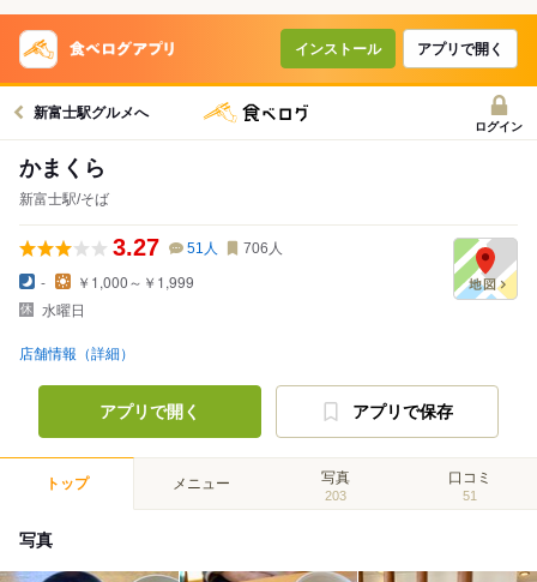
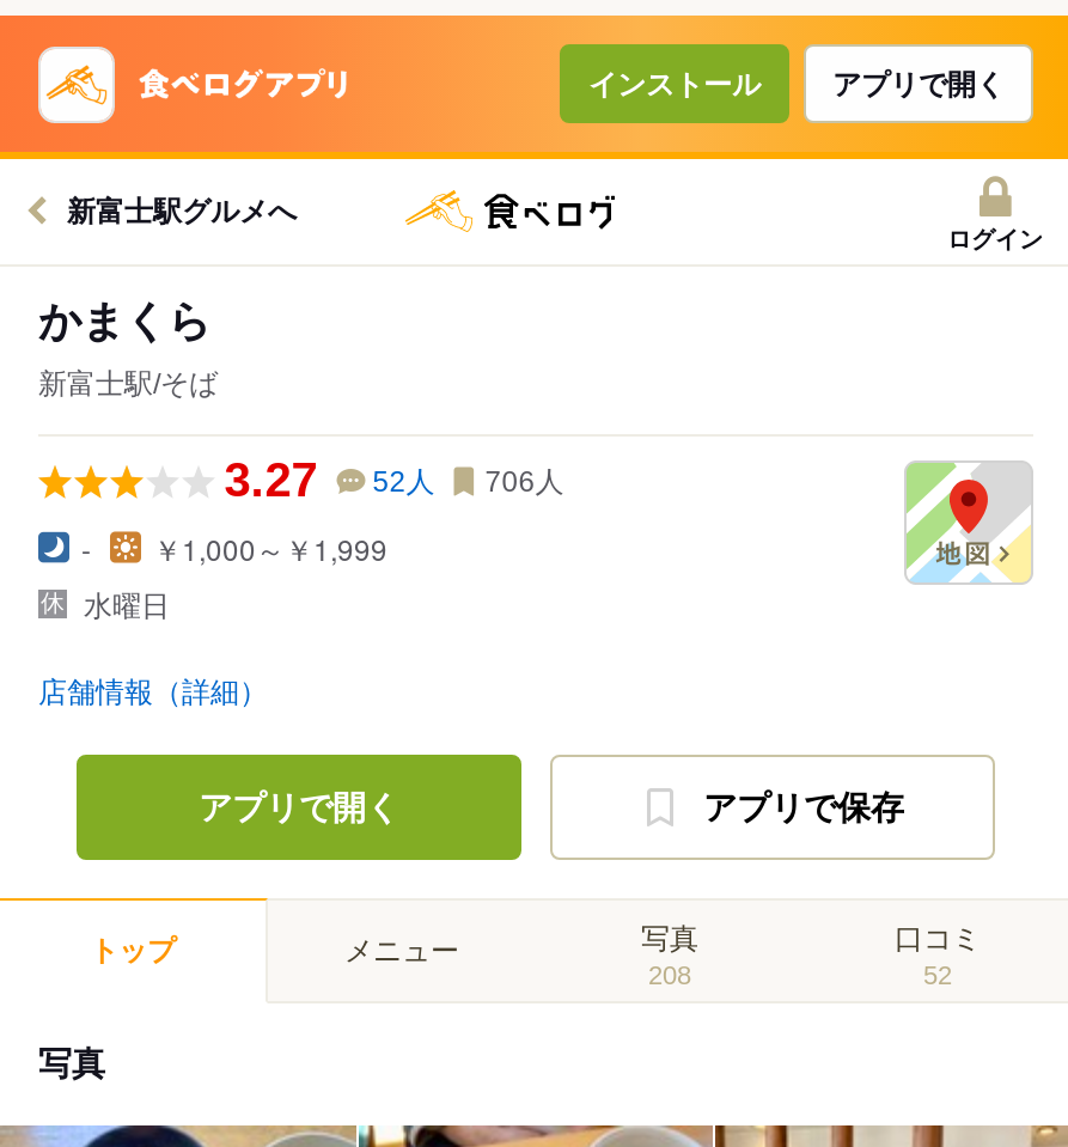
- 3.27 51人 706人
+ 3.27 52人 706人

- 203
+ 208

- 51
+ 52
